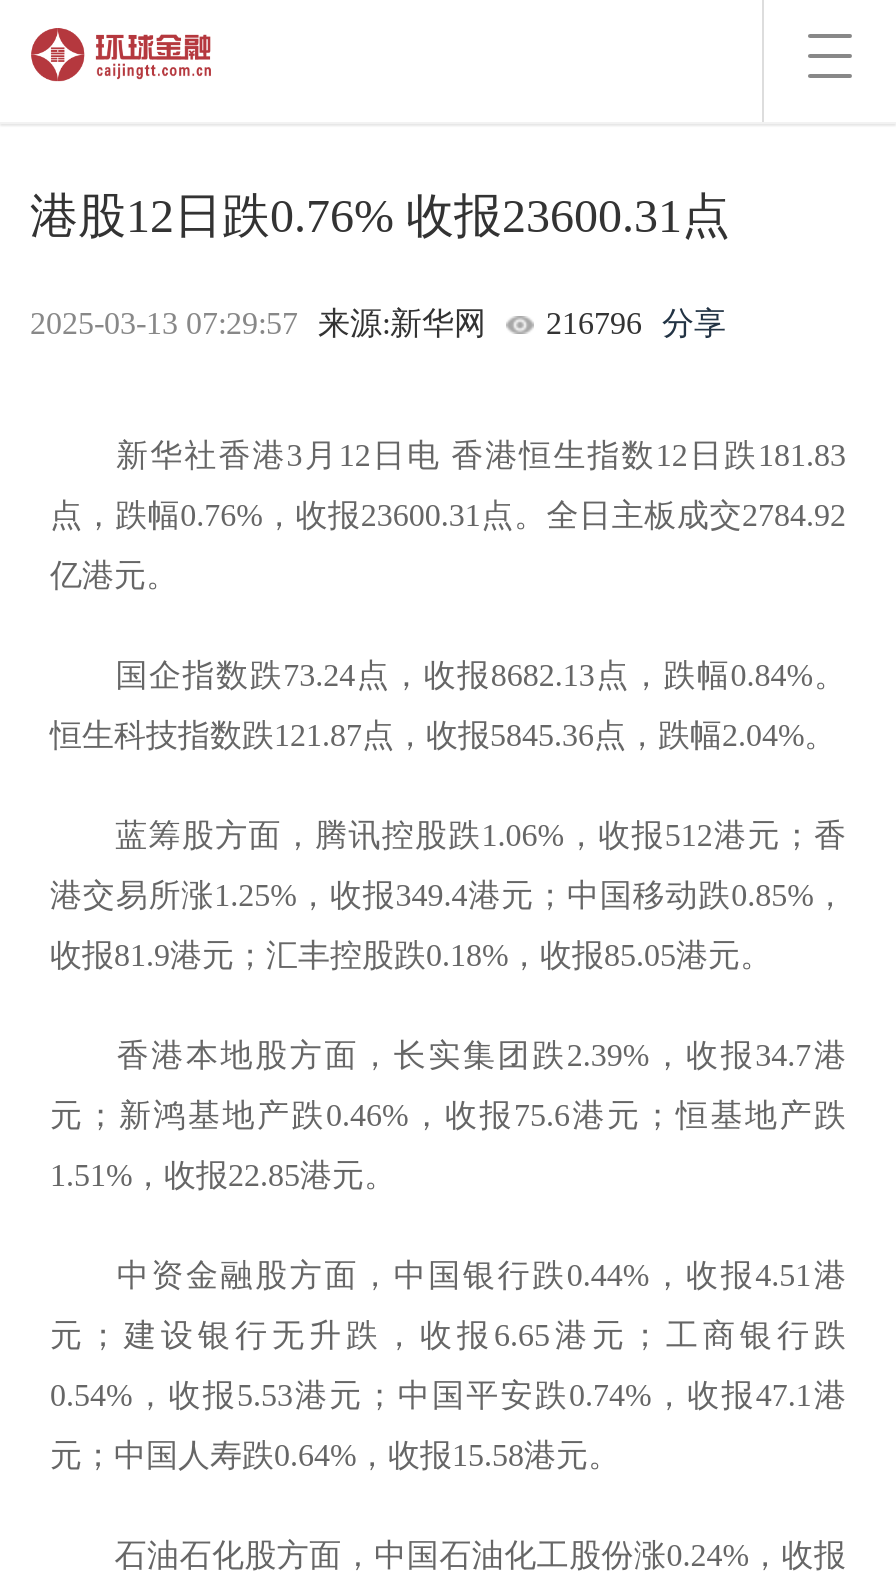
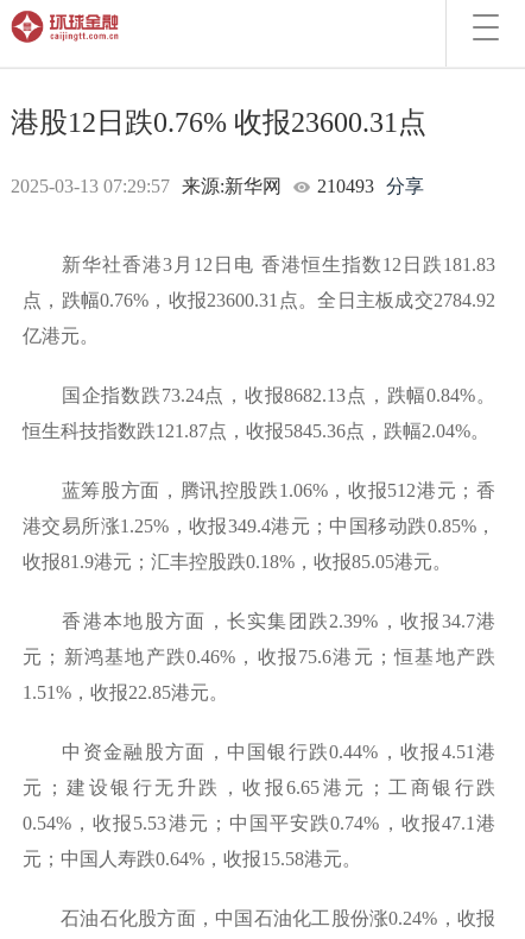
- 2025-03-13 07:29:57 来源:新华网 216796 分享
+ 2025-03-13 07:29:57 来源:新华网 210493 分享
